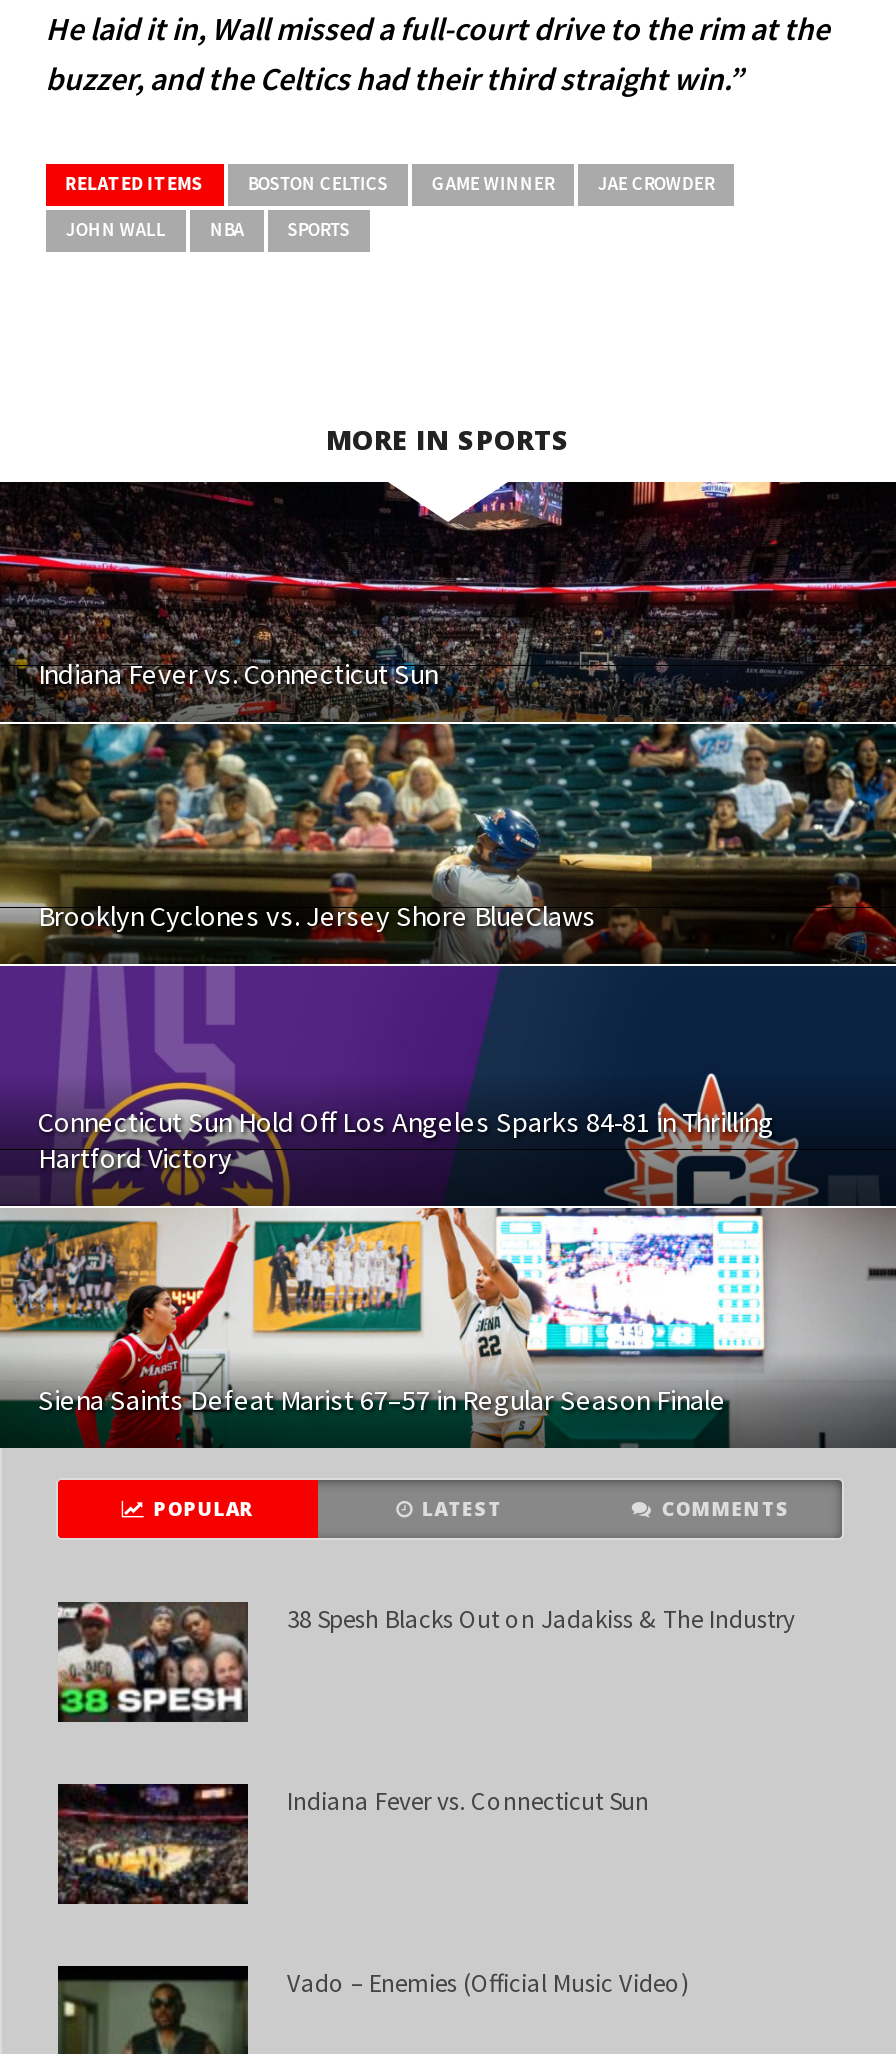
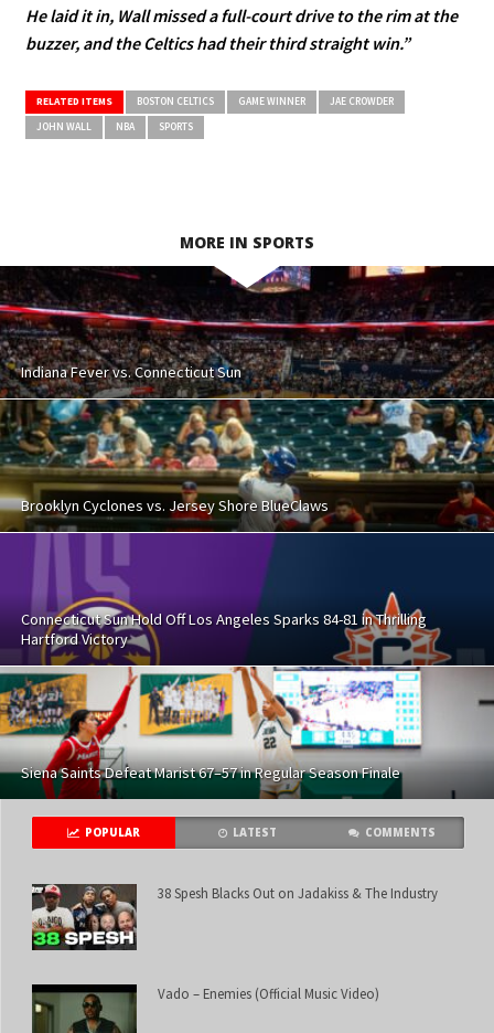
- [image]
- Indiana Fever vs. Connecticut Sun
